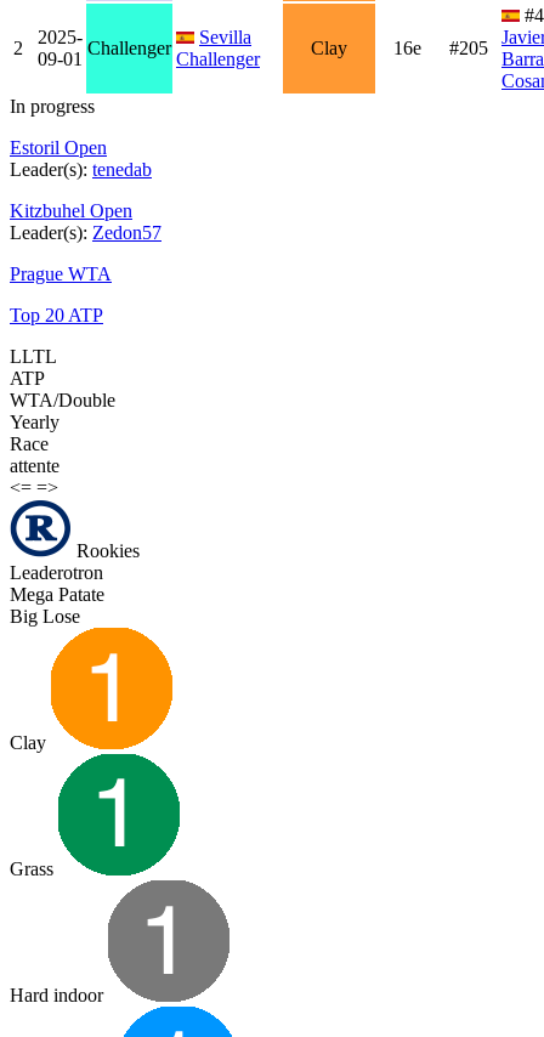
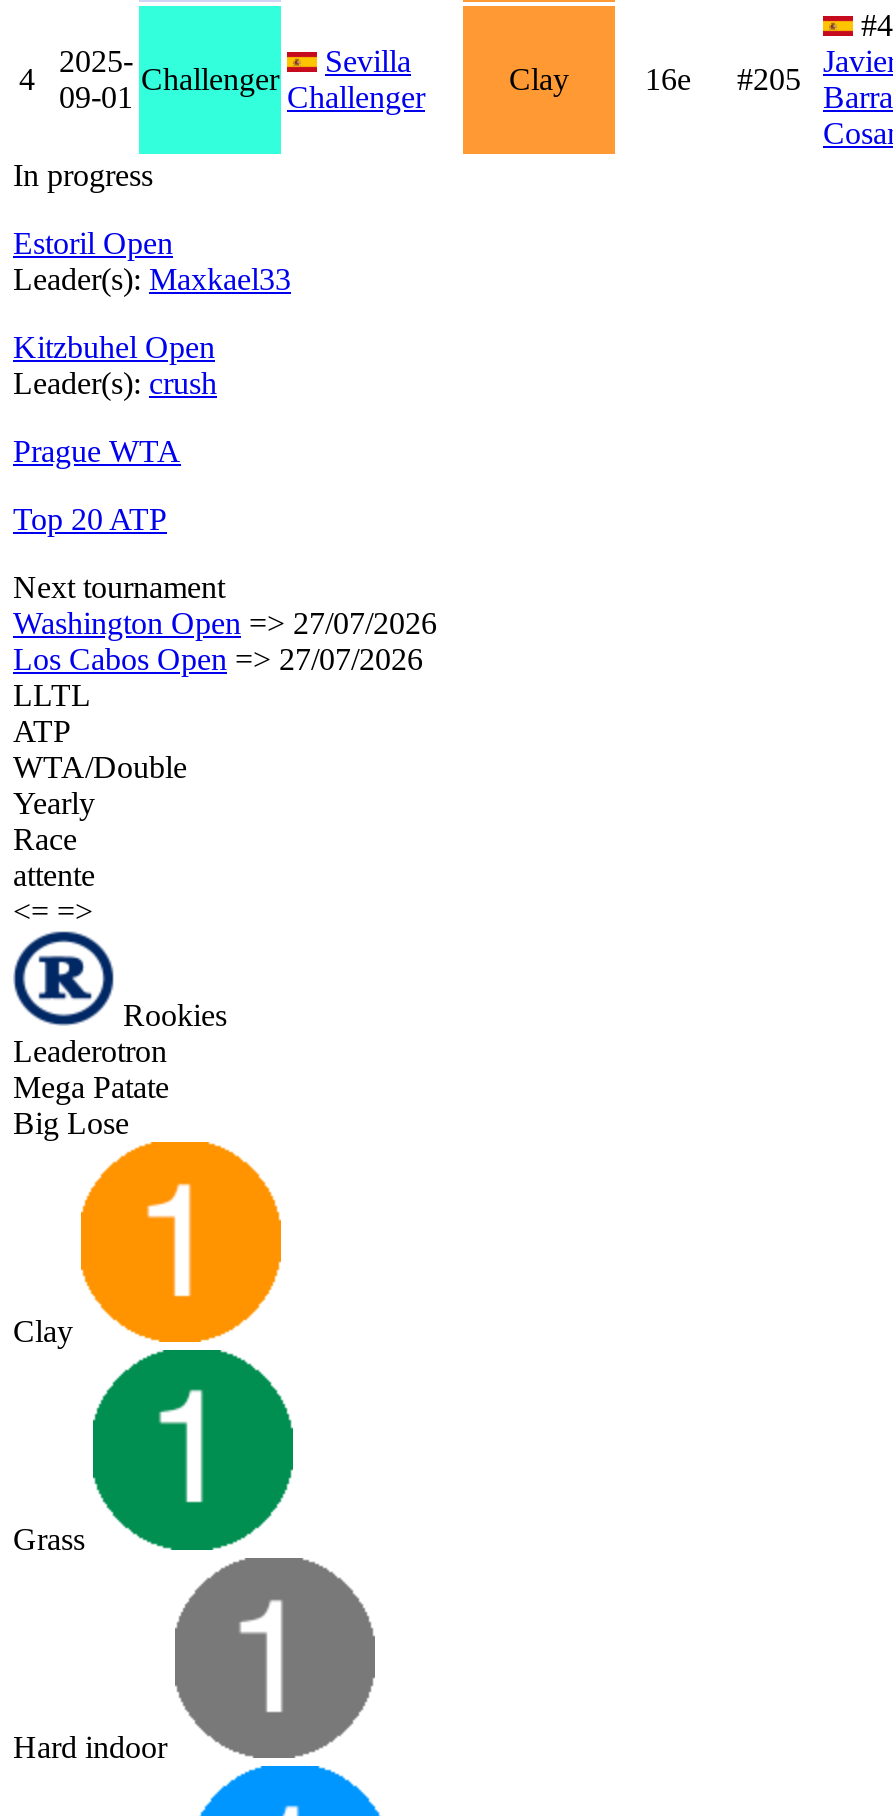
- 2
+ 4

- Leader(s): tenedab
+ Leader(s): Maxkael33

- Leader(s): Zedon57
+ Leader(s): crush

+ Next tournament
+ Washington Open => 27/07/2026
+ Los Cabos Open => 27/07/2026
